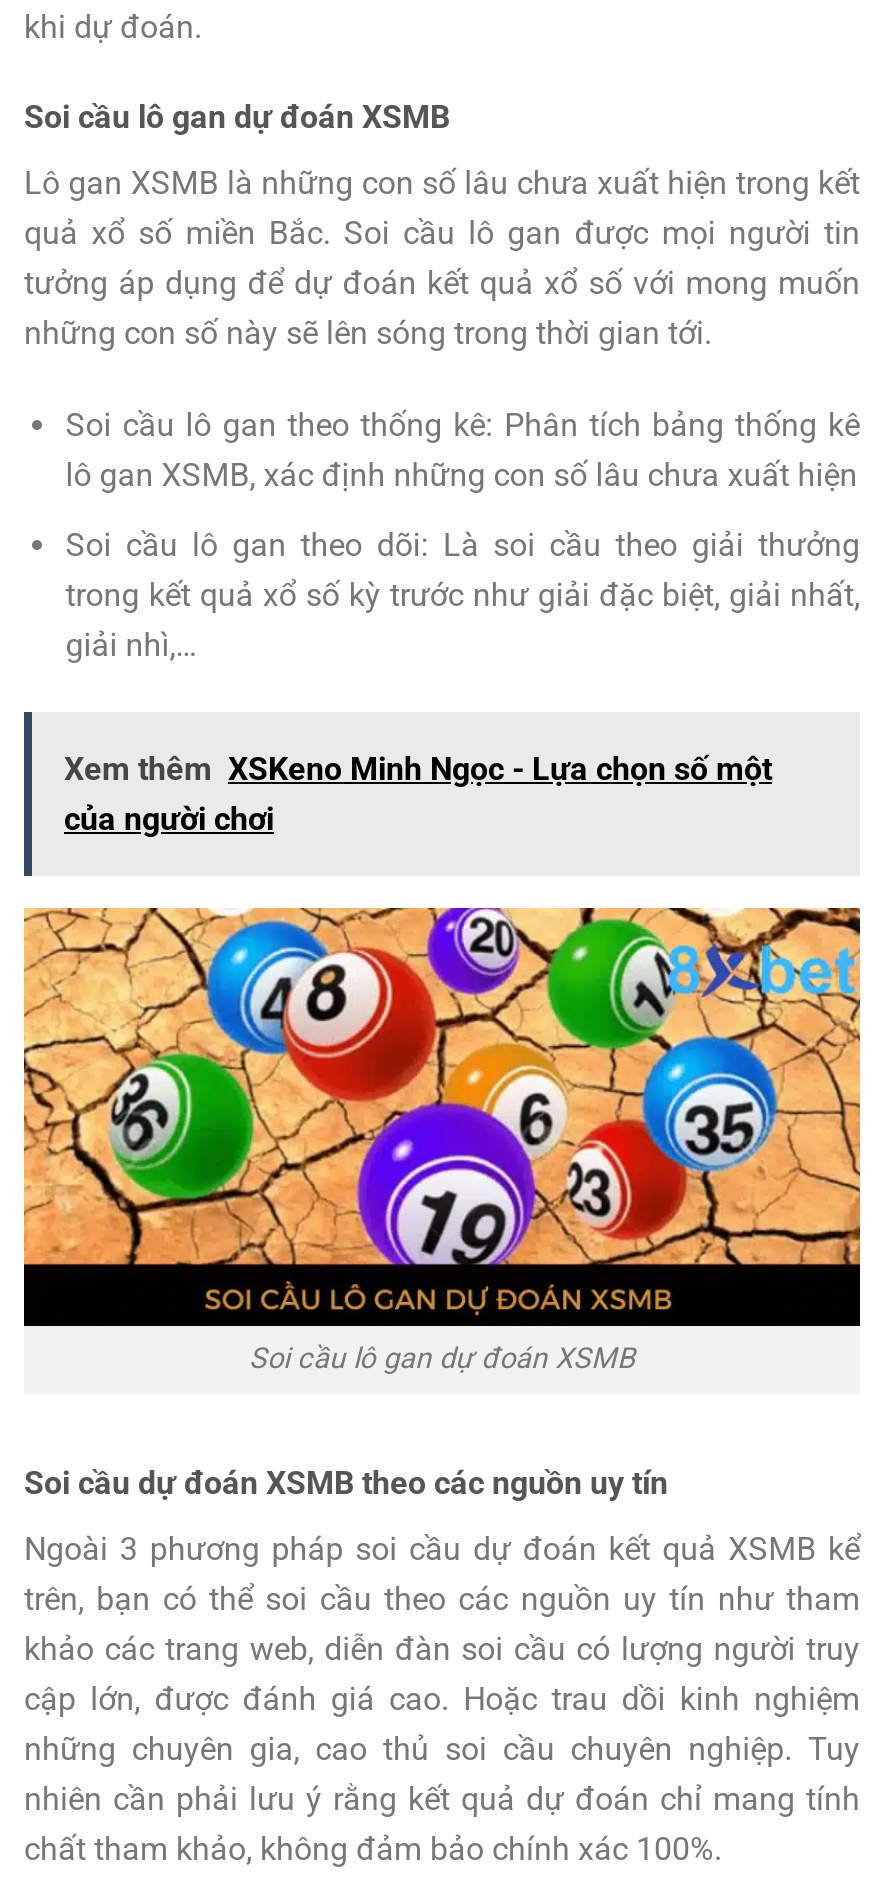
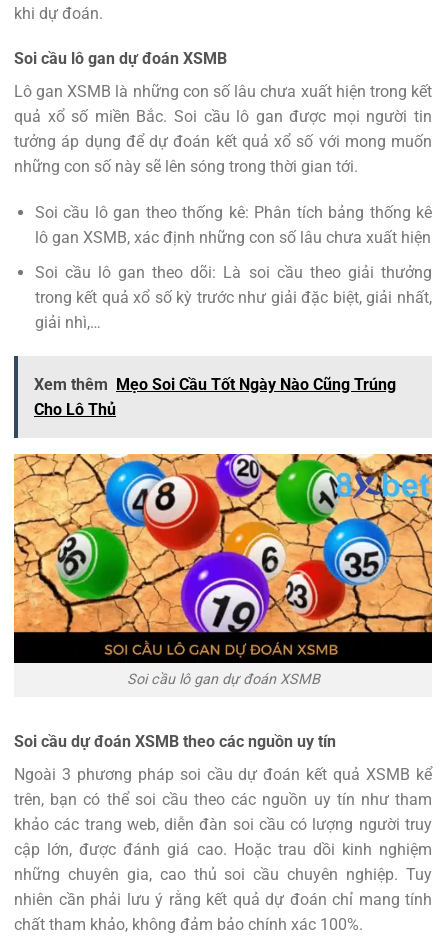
- Xem thêm XSKeno Minh Ngọc - Lựa chọn số một
- của người chơi
+ Xem thêm Mẹo Soi Cầu Tốt Ngày Nào Cũng Trúng
+ Cho Lô Thủ
